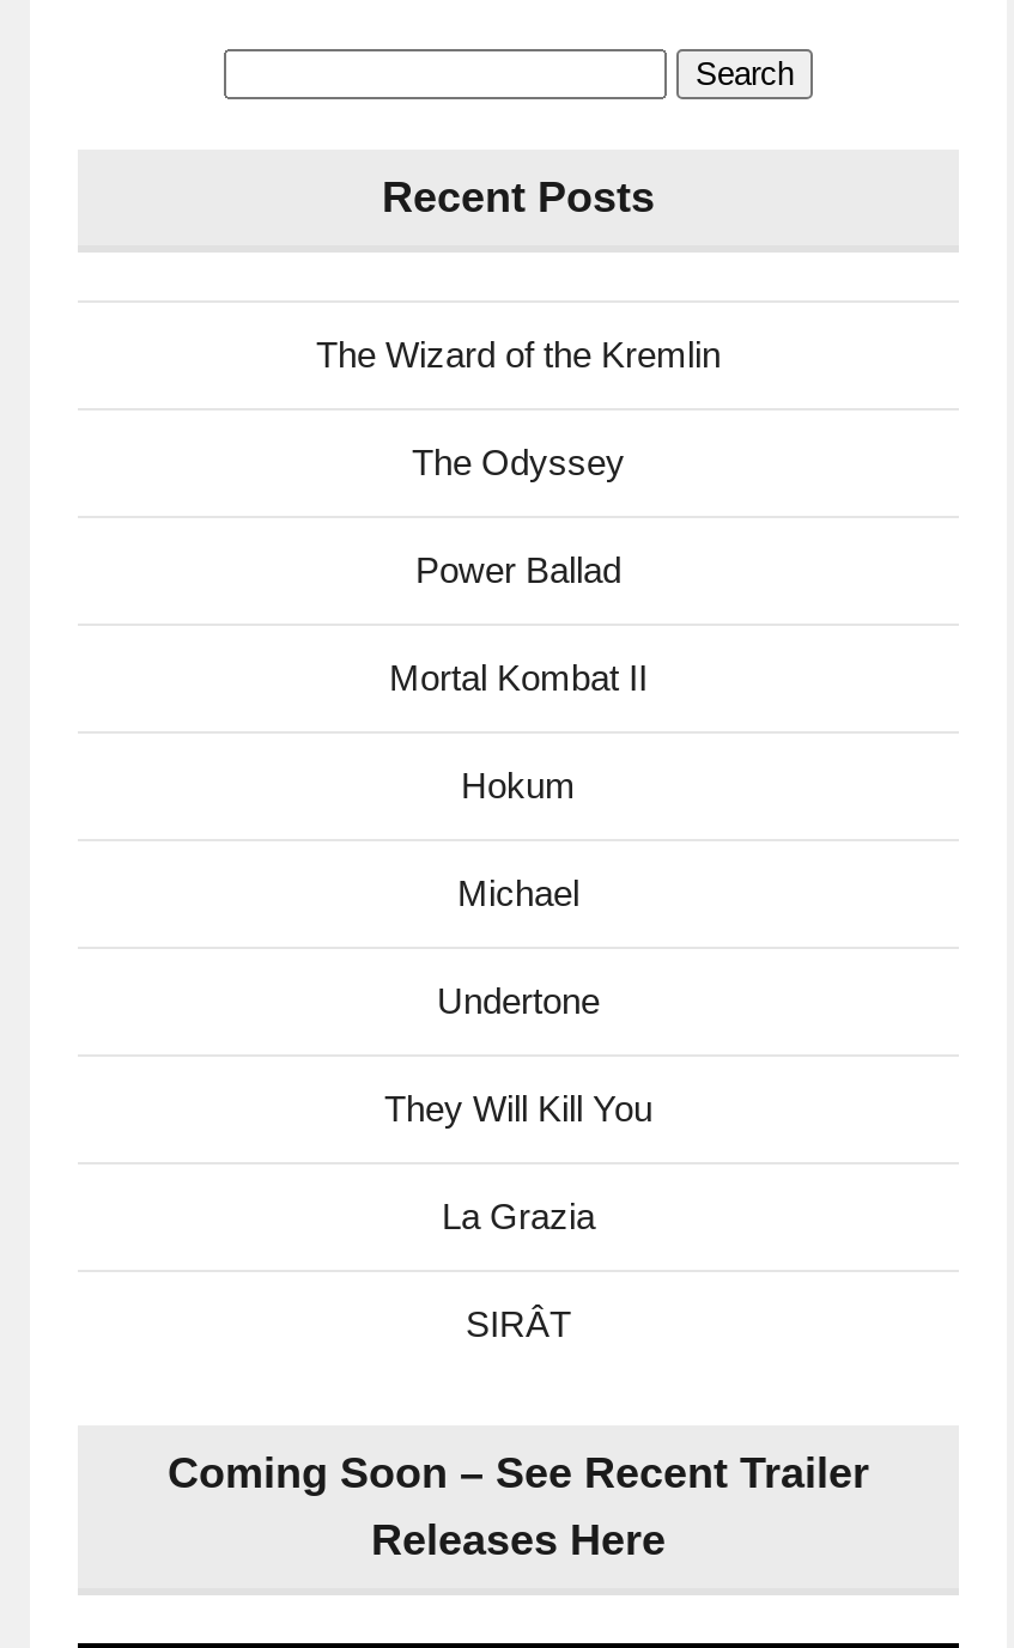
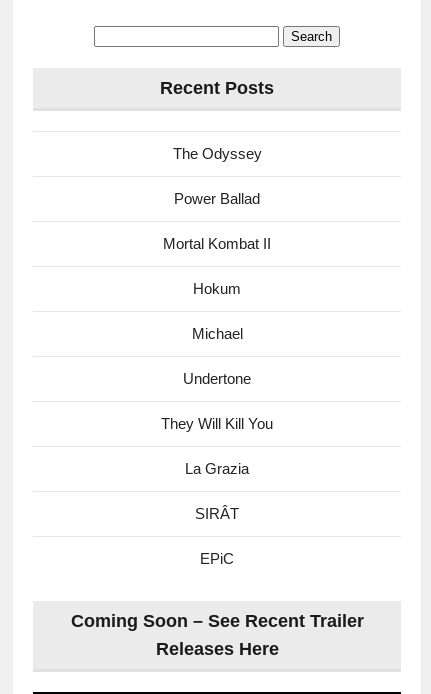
- The Wizard of the Kremlin

moved up: The Odyssey | Power Ballad | Mortal Kombat II | ... | La Grazia | SIRÂT

+ EPiC
